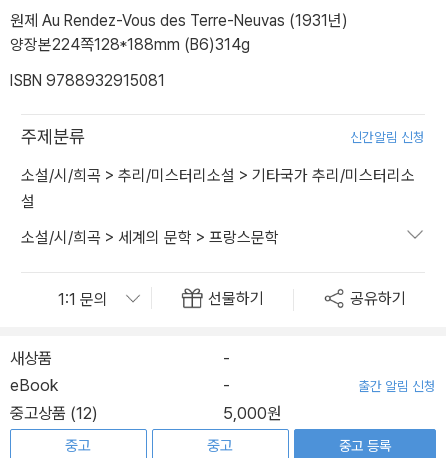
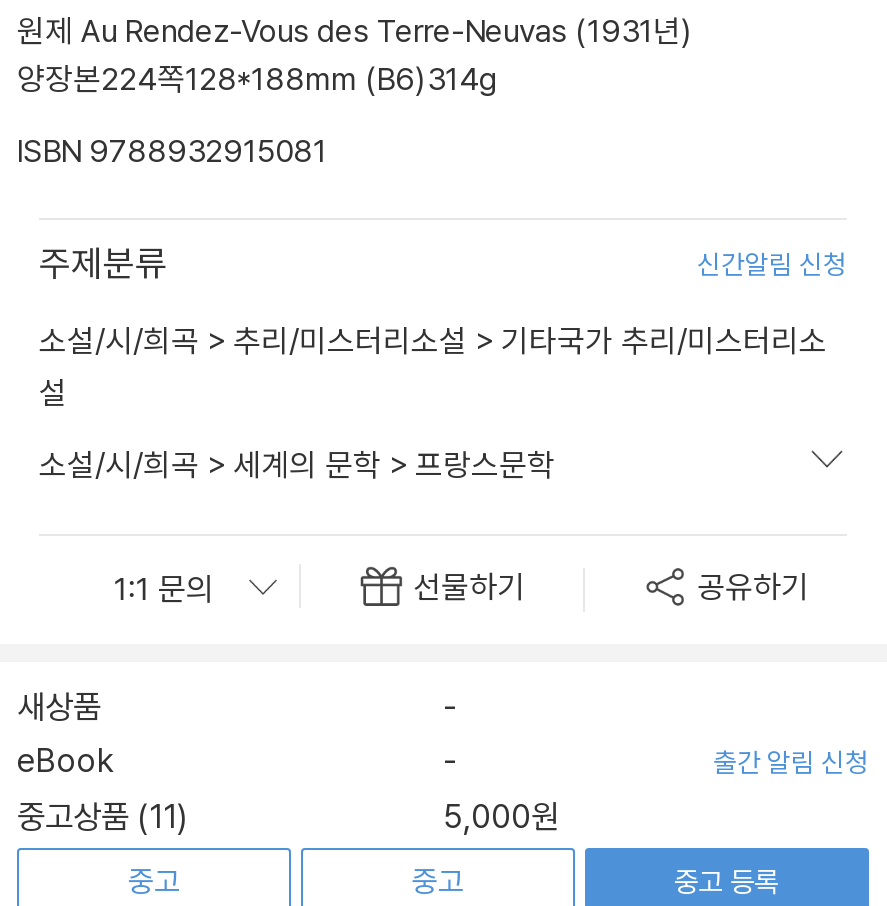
- 중고상품 (12)
+ 중고상품 (11)
